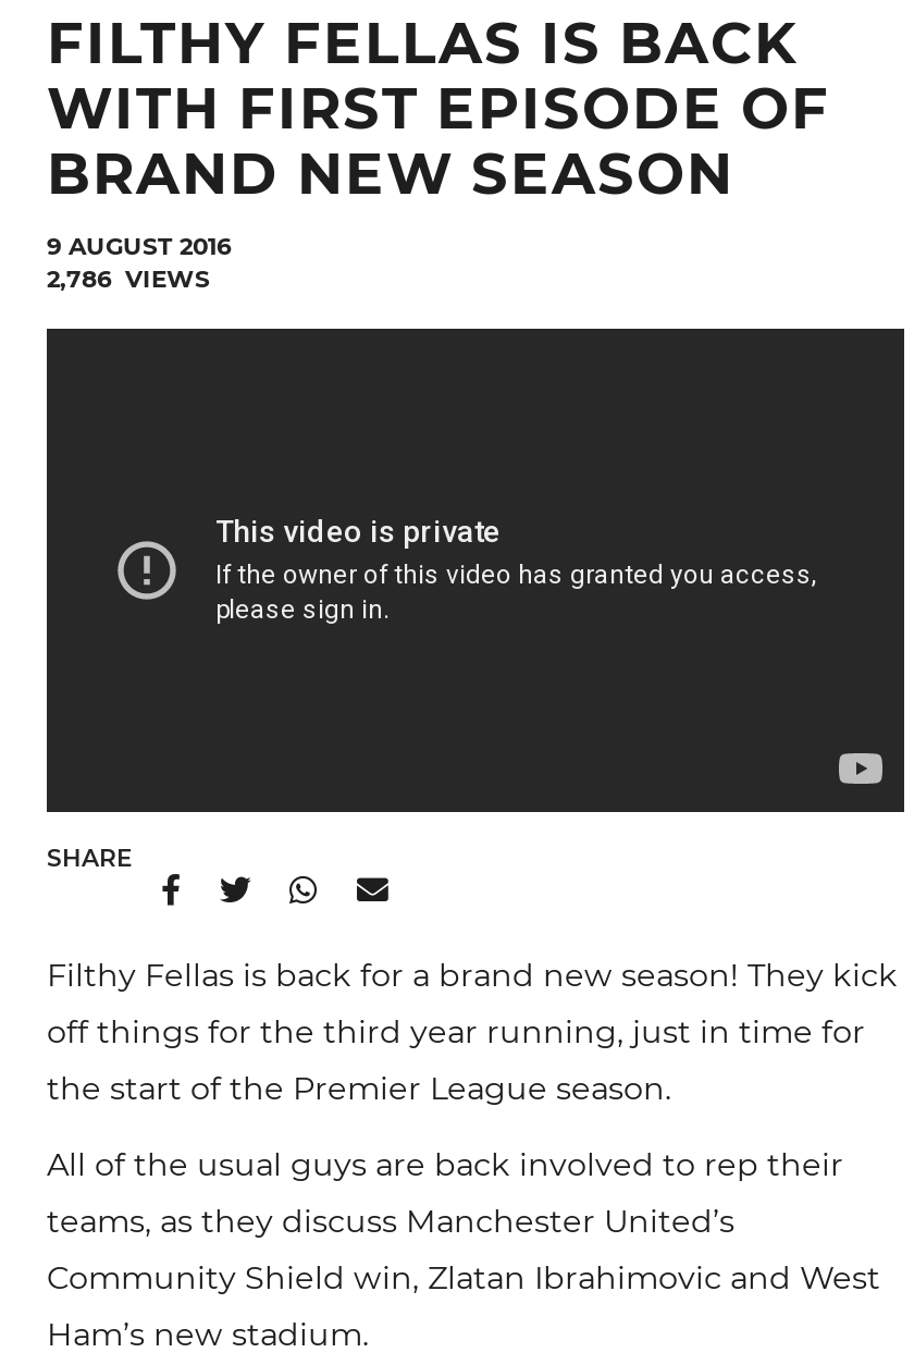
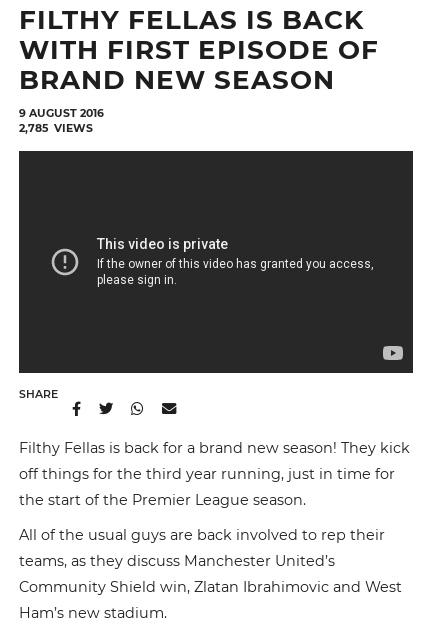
- 2,786 VIEWS
+ 2,785 VIEWS
